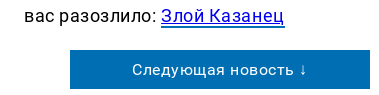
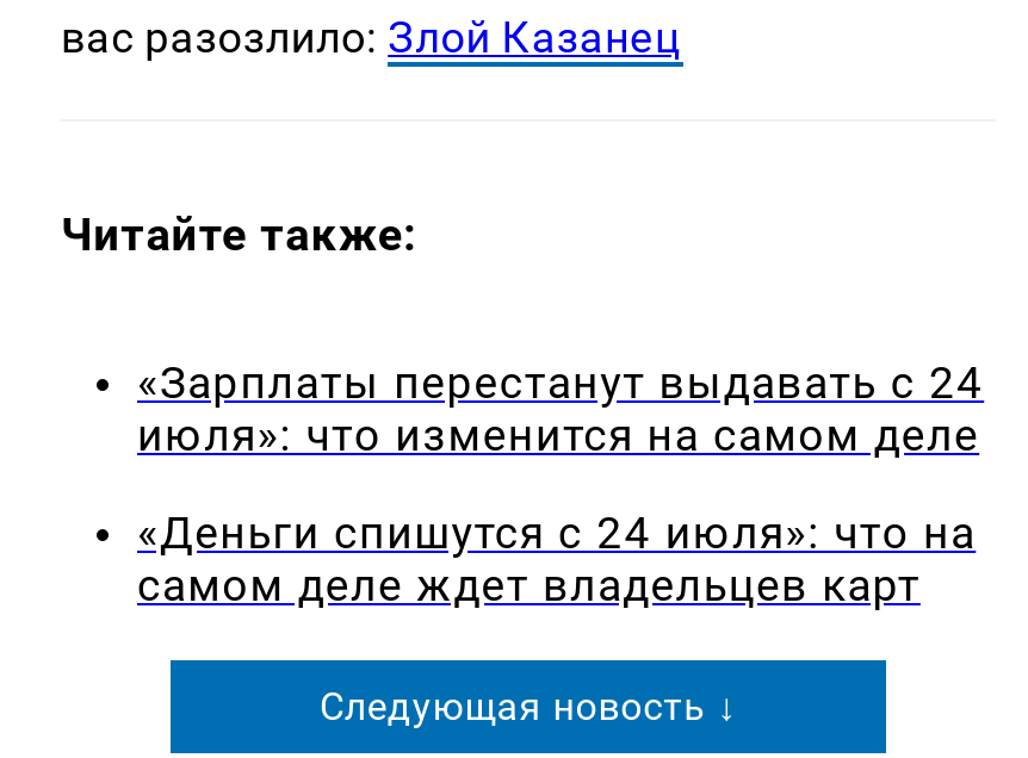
+ Читайте также:
+ «Зарплаты перестанут выдавать с 24
+ июля»: что изменится на самом деле
+ «Деньги спишутся с 24 июля»: что на
+ самом деле ждет владельцев карт
